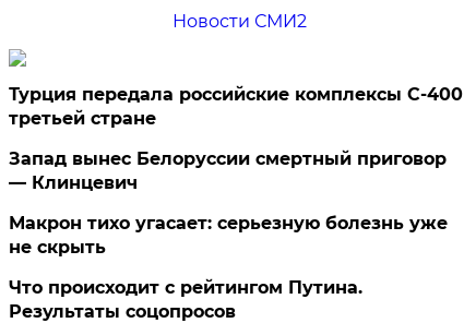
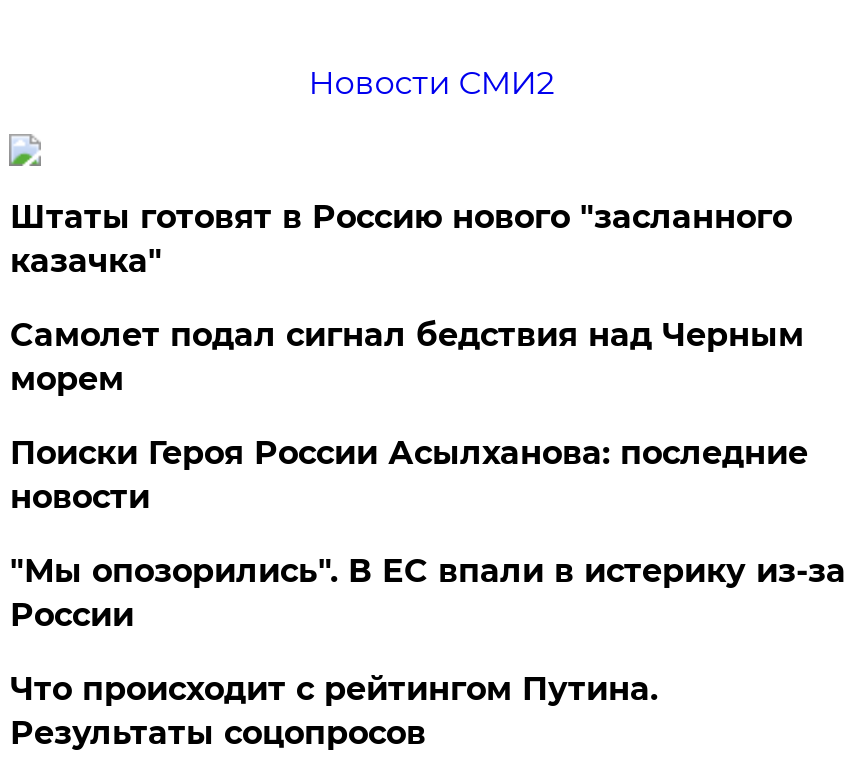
- Турция передала российские комплексы С-400
- третьей стране
- Запад вынес Белоруссии смертный приговор
- — Клинцевич
- Макрон тихо угасает: серьезную болезнь уже
- не скрыть
+ Штаты готовят в Россию нового "засланного
+ казачка"
+ Самолет подал сигнал бедствия над Черным
+ морем
+ Поиски Героя России Асылханова: последние
+ новости
+ "Мы опозорились". В ЕС впали в истерику из-за
+ России
